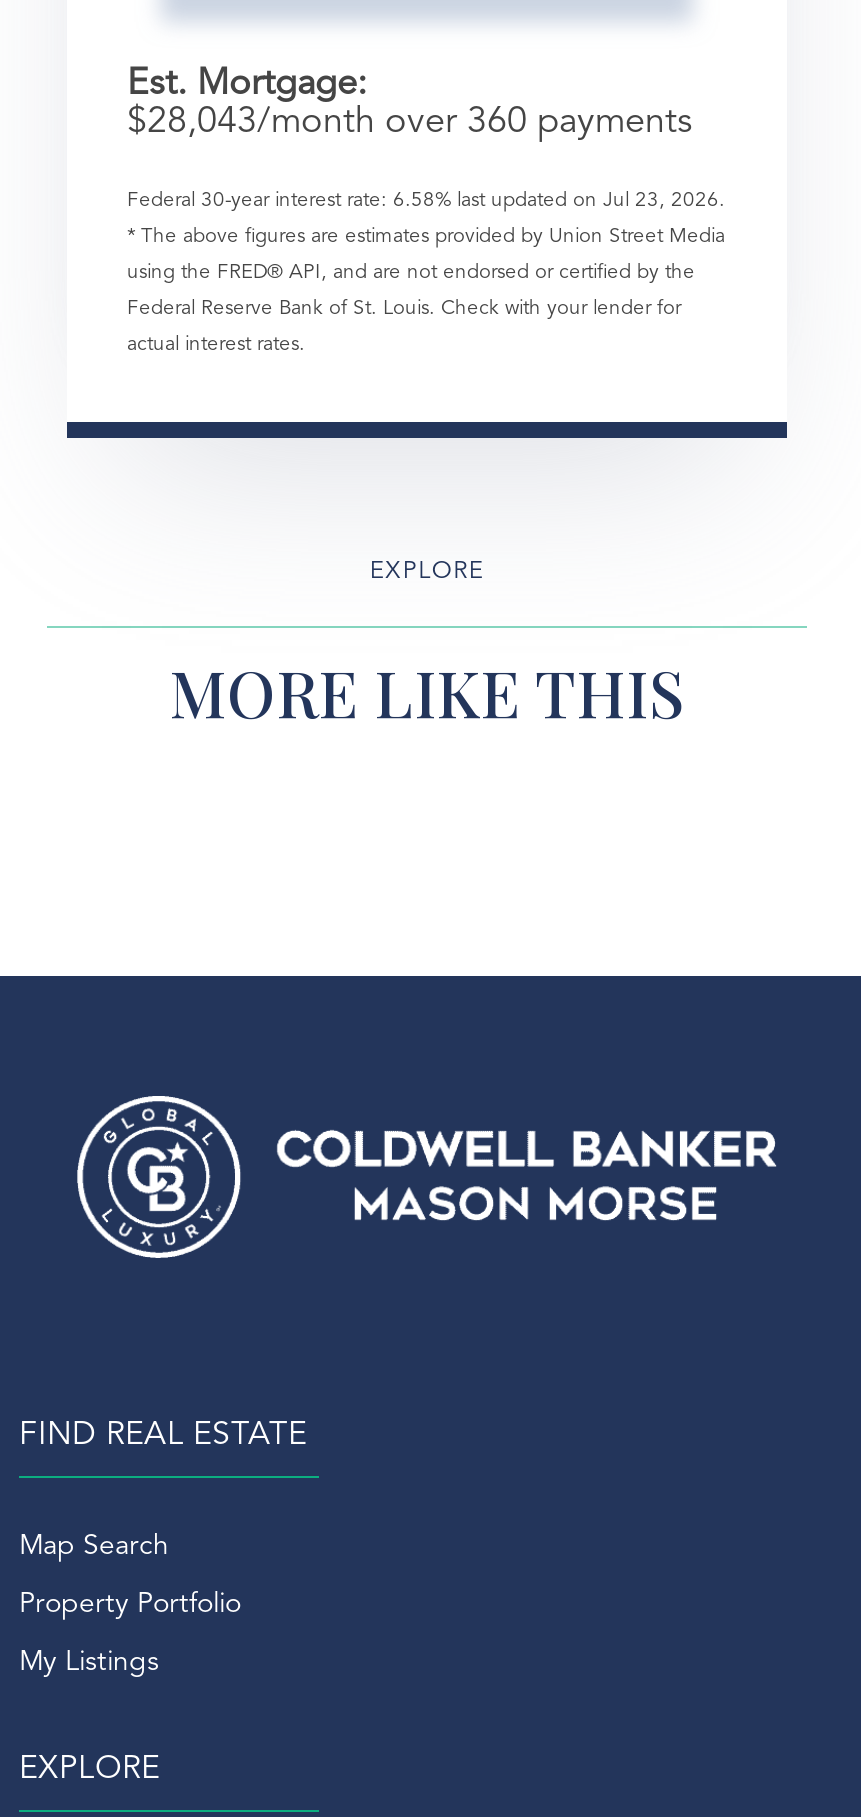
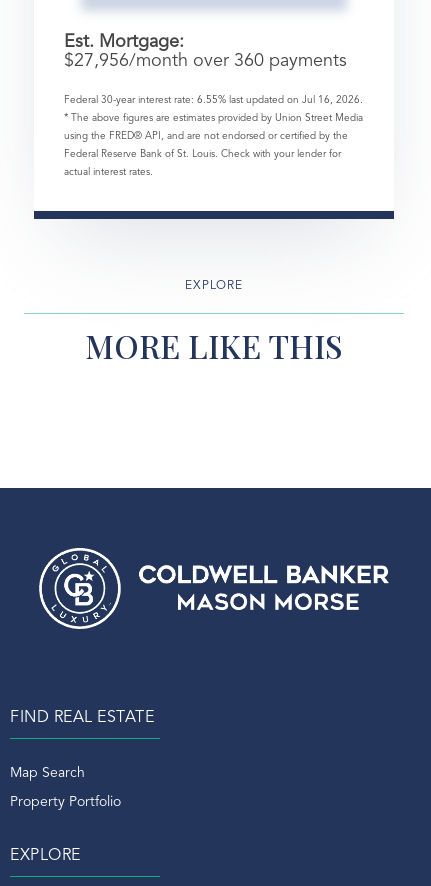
- $28,043/month over 360 payments
+ $27,956/month over 360 payments

- Federal 30-year interest rate: 6.58% last updated on Jul 23, 2026.
+ Federal 30-year interest rate: 6.55% last updated on Jul 16, 2026.

- My Listings
